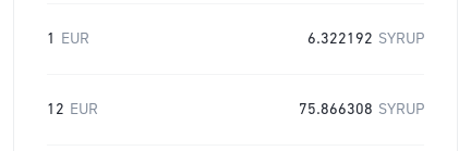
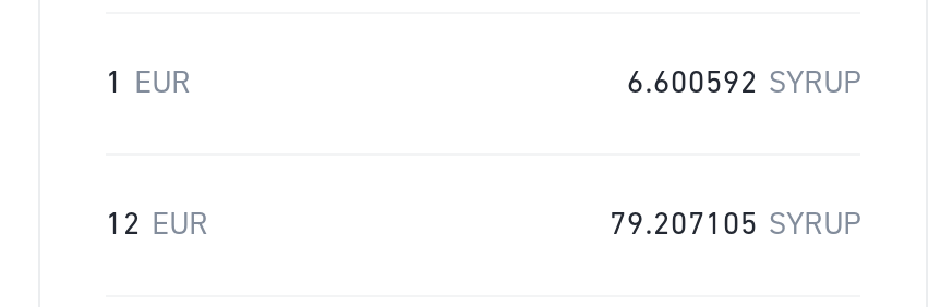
- 6.322192 SYRUP
+ 6.600592 SYRUP

- 75.866308 SYRUP
+ 79.207105 SYRUP
